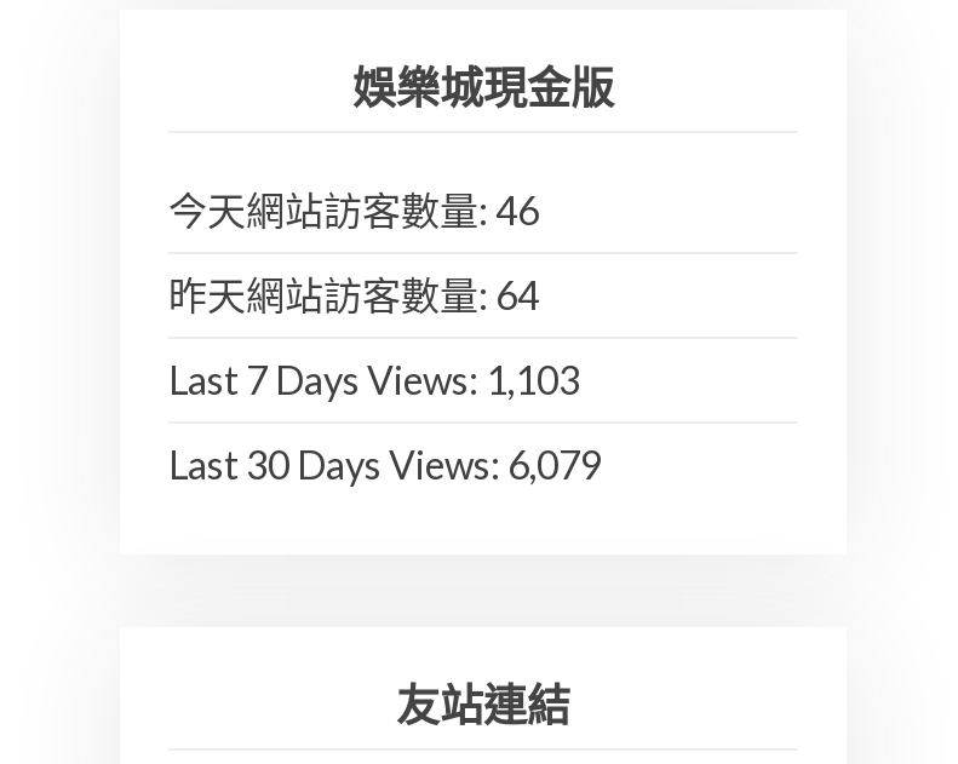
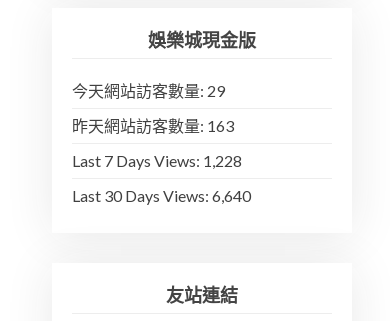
- 今天網站訪客數量: 46
+ 今天網站訪客數量: 29

- 昨天網站訪客數量: 64
+ 昨天網站訪客數量: 163

- Last 7 Days Views: 1,103
+ Last 7 Days Views: 1,228

- Last 30 Days Views: 6,079
+ Last 30 Days Views: 6,640
